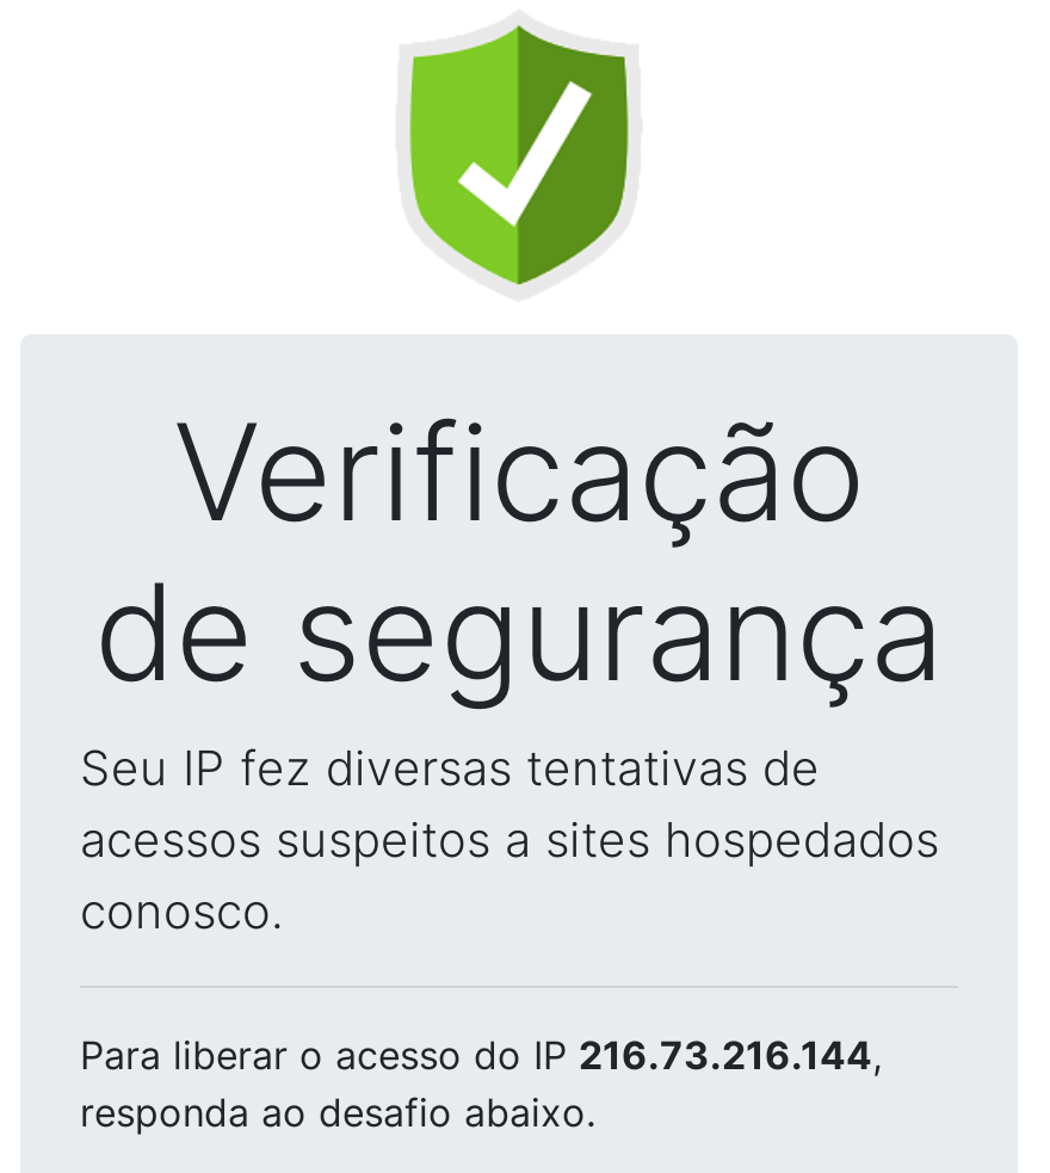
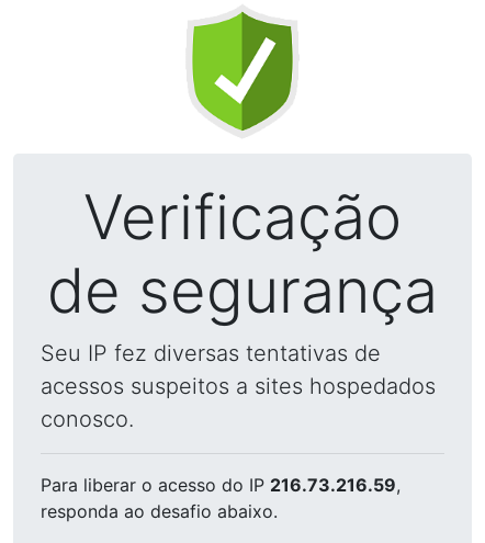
- Para liberar o acesso do IP 216.73.216.144,
+ Para liberar o acesso do IP 216.73.216.59,
